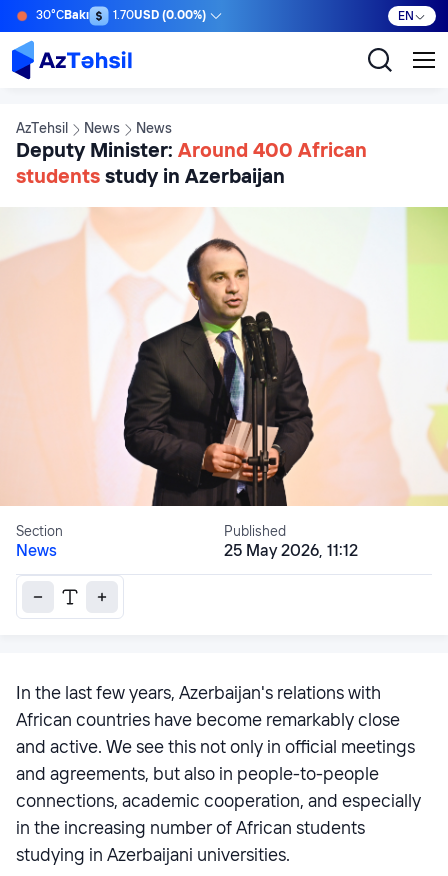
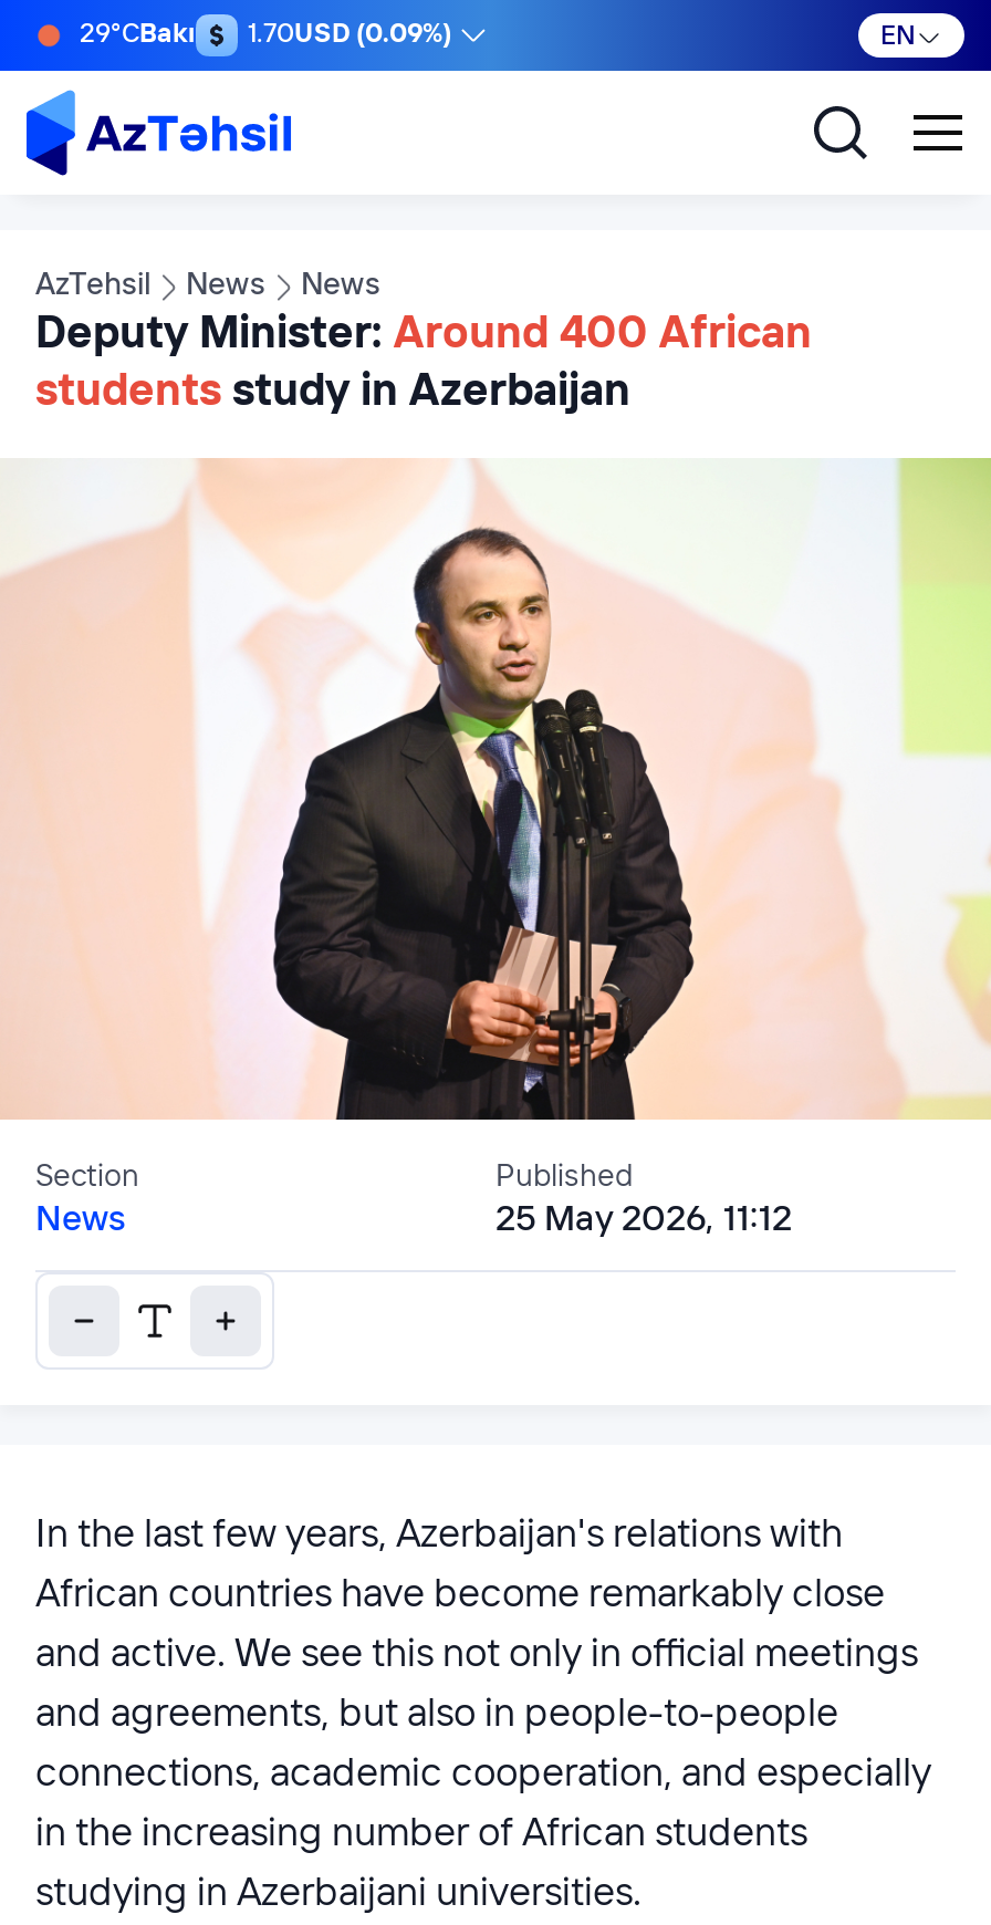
- 30°CBakı
+ 29°CBakı

- 1.70USD (0.00%)
+ 1.70USD (0.09%)
